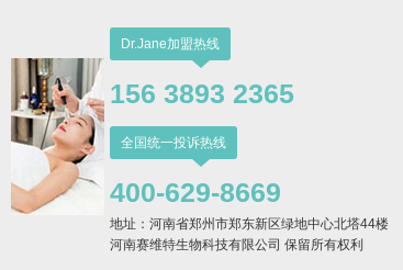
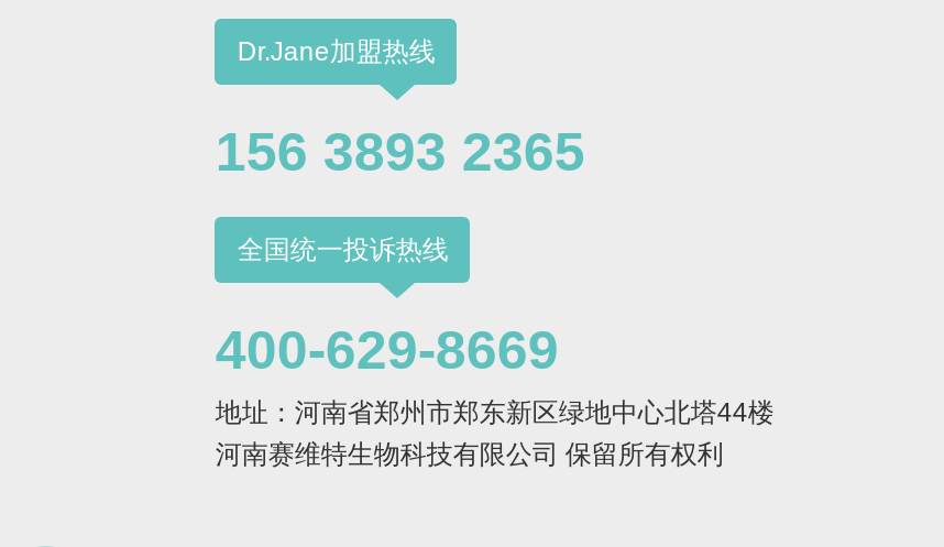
- [image]
